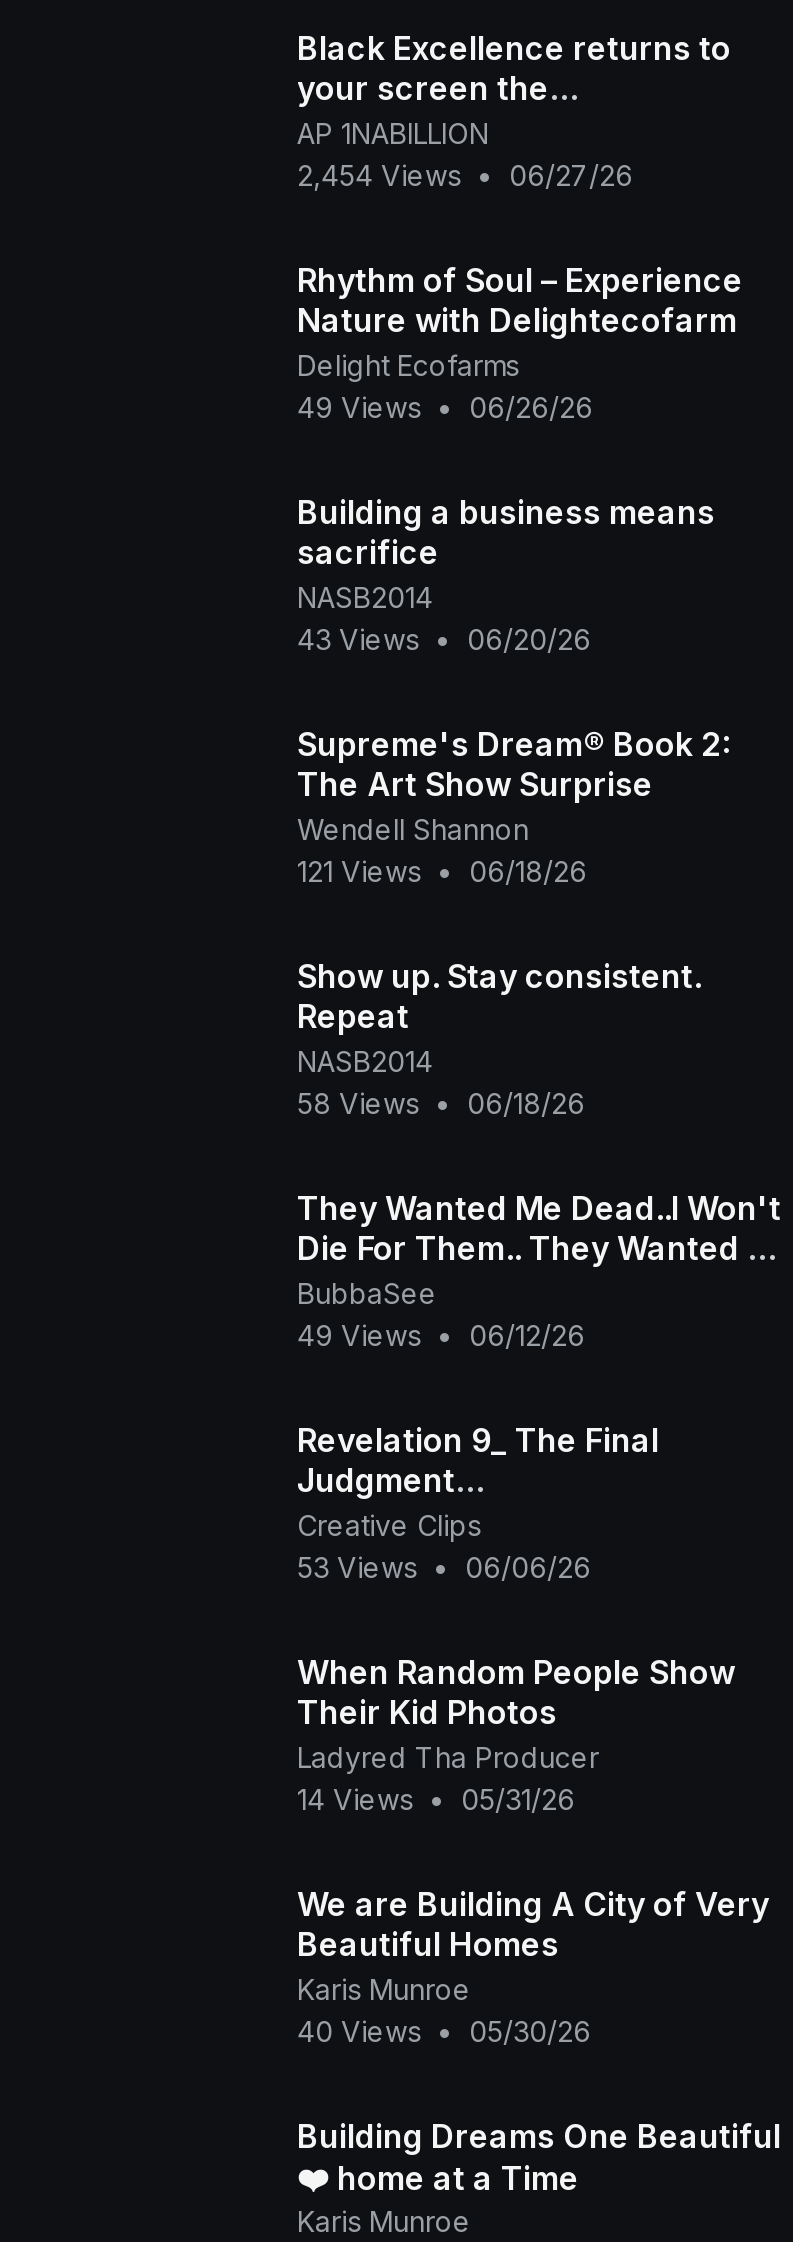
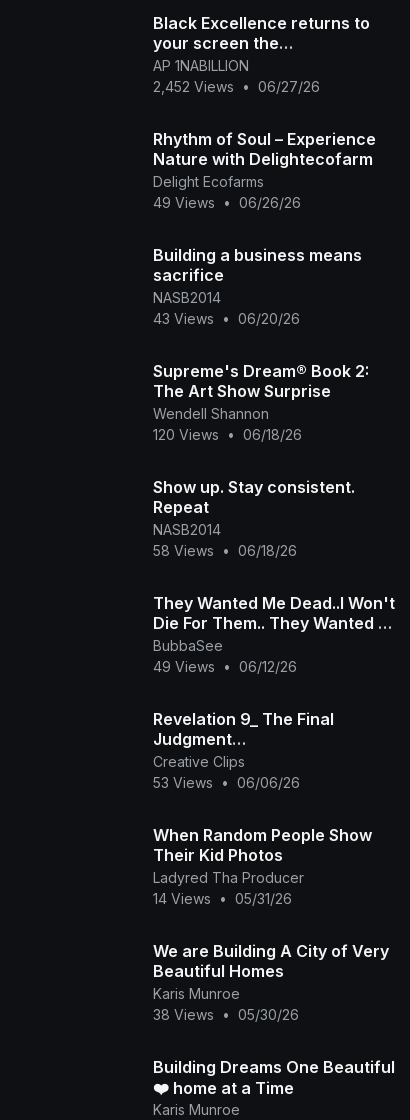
- 2,454 Views • 06/27/26
+ 2,452 Views • 06/27/26

- 121 Views • 06/18/26
+ 120 Views • 06/18/26

- 40 Views • 05/30/26
+ 38 Views • 05/30/26
